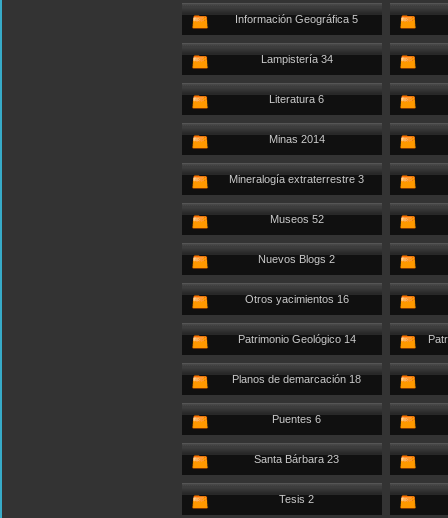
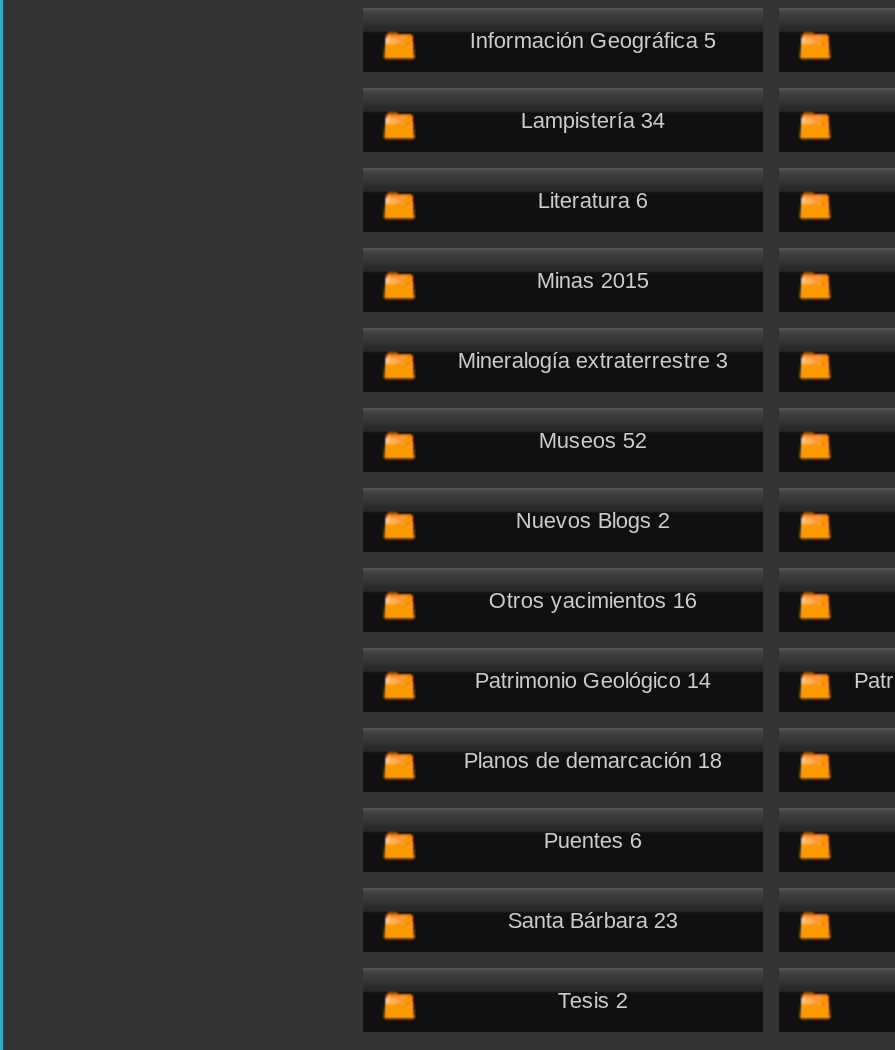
- Minas 2014
+ Minas 2015
